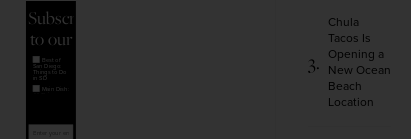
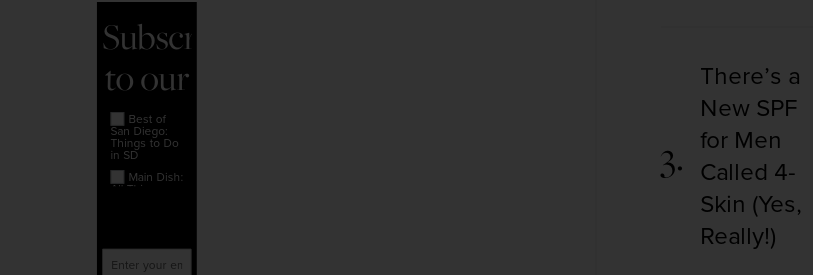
- Chula
- Tacos Is
- Opening a
- New Ocean
- Beach
- Location
+ There’s a
+ New SPF
+ for Men
+ Called 4-
+ Skin (Yes,
+ Really!)
